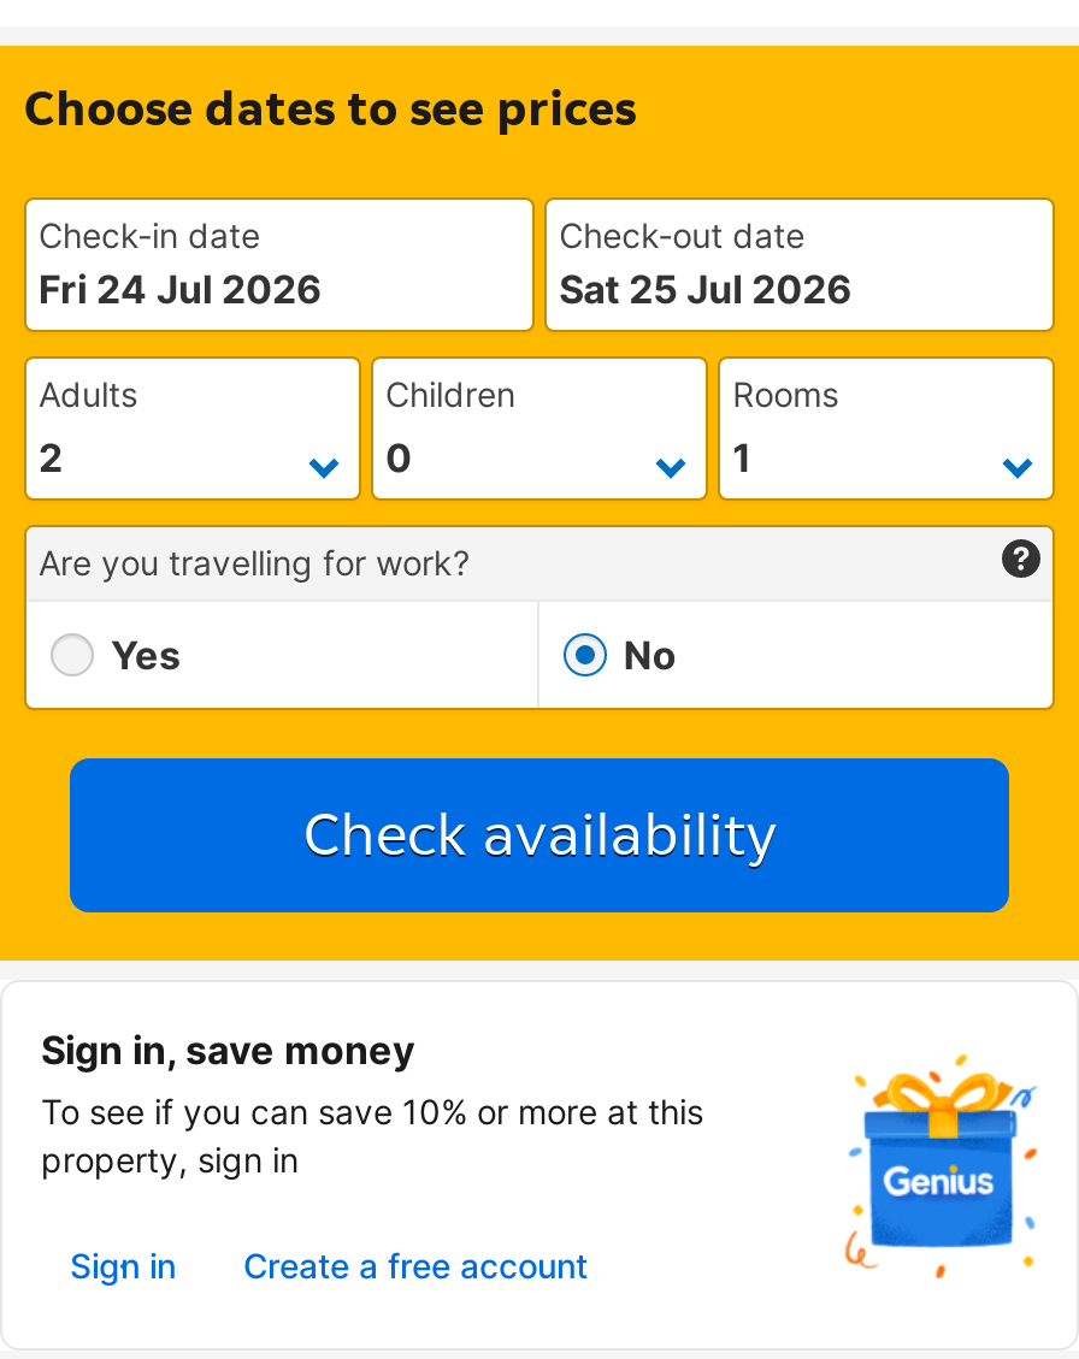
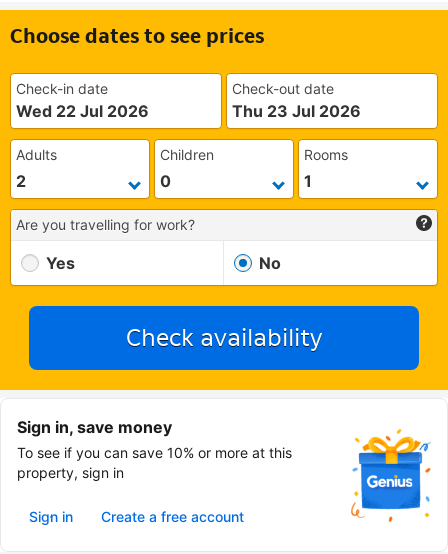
- Fri 24 Jul 2026
+ Wed 22 Jul 2026

- Sat 25 Jul 2026
+ Thu 23 Jul 2026
